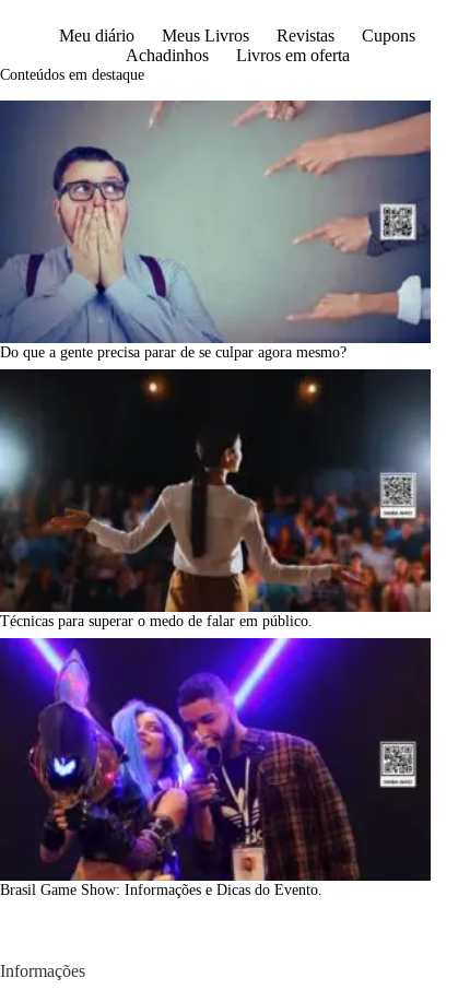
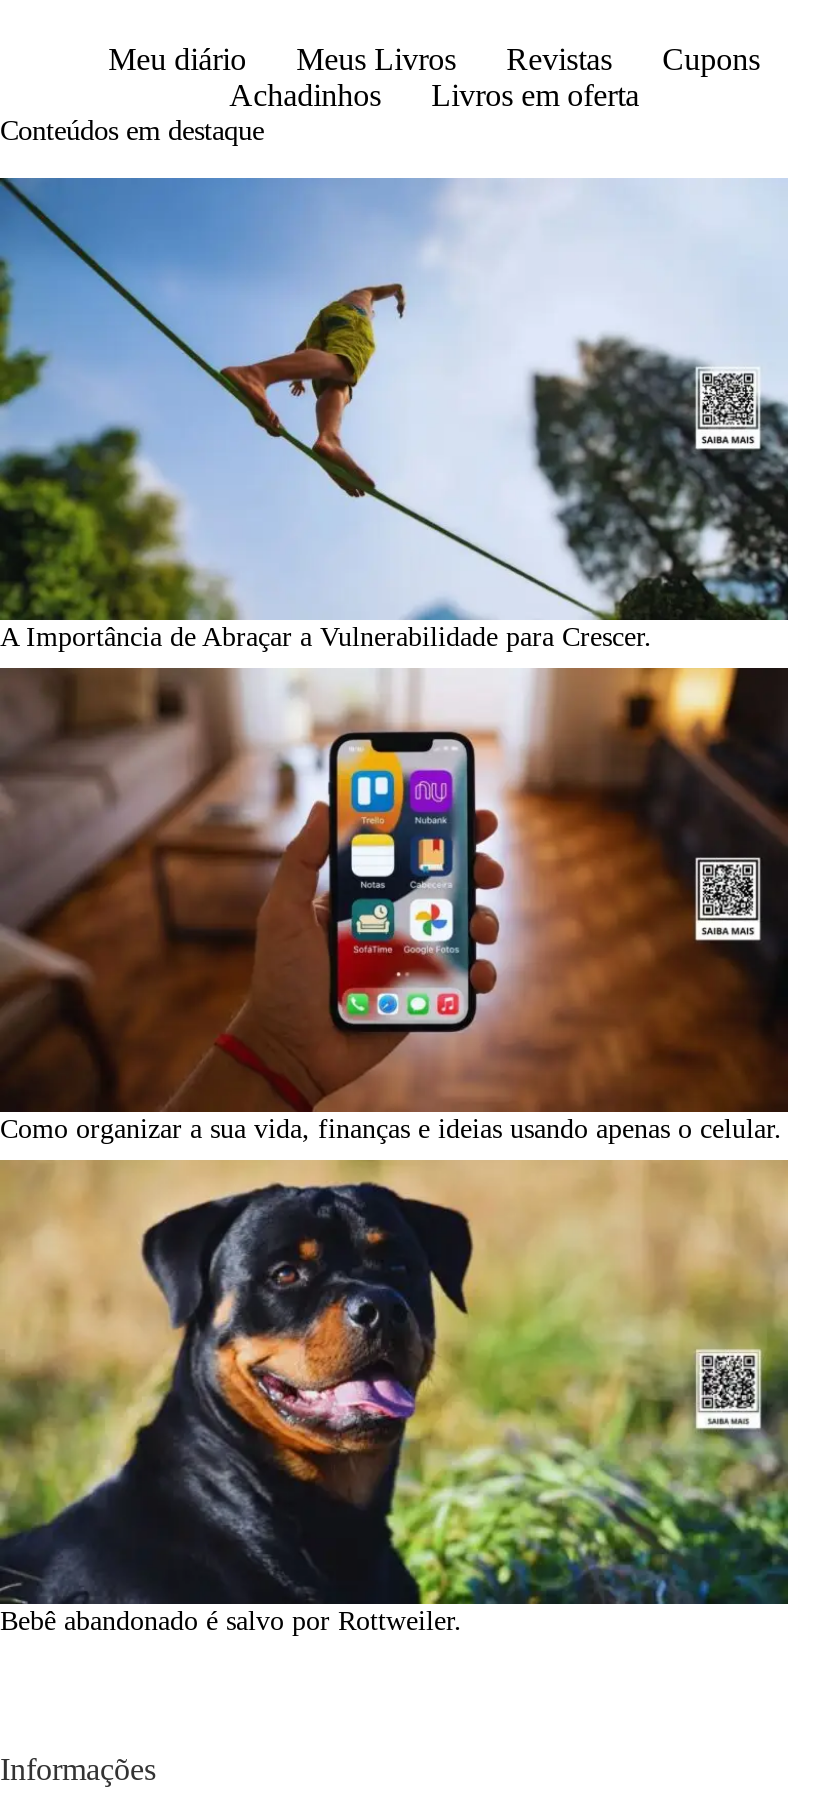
- [image]
- Do que a gente precisa parar de se culpar agora mesmo?
+ [image]
+ A Importância de Abraçar a Vulnerabilidade para Crescer.

- [image]
- Técnicas para superar o medo de falar em público.
+ [image]
+ Como organizar a sua vida, finanças e ideias usando apenas o celular.

- [image]
- Brasil Game Show: Informações e Dicas do Evento.
+ [image]
+ Bebê abandonado é salvo por Rottweiler.
